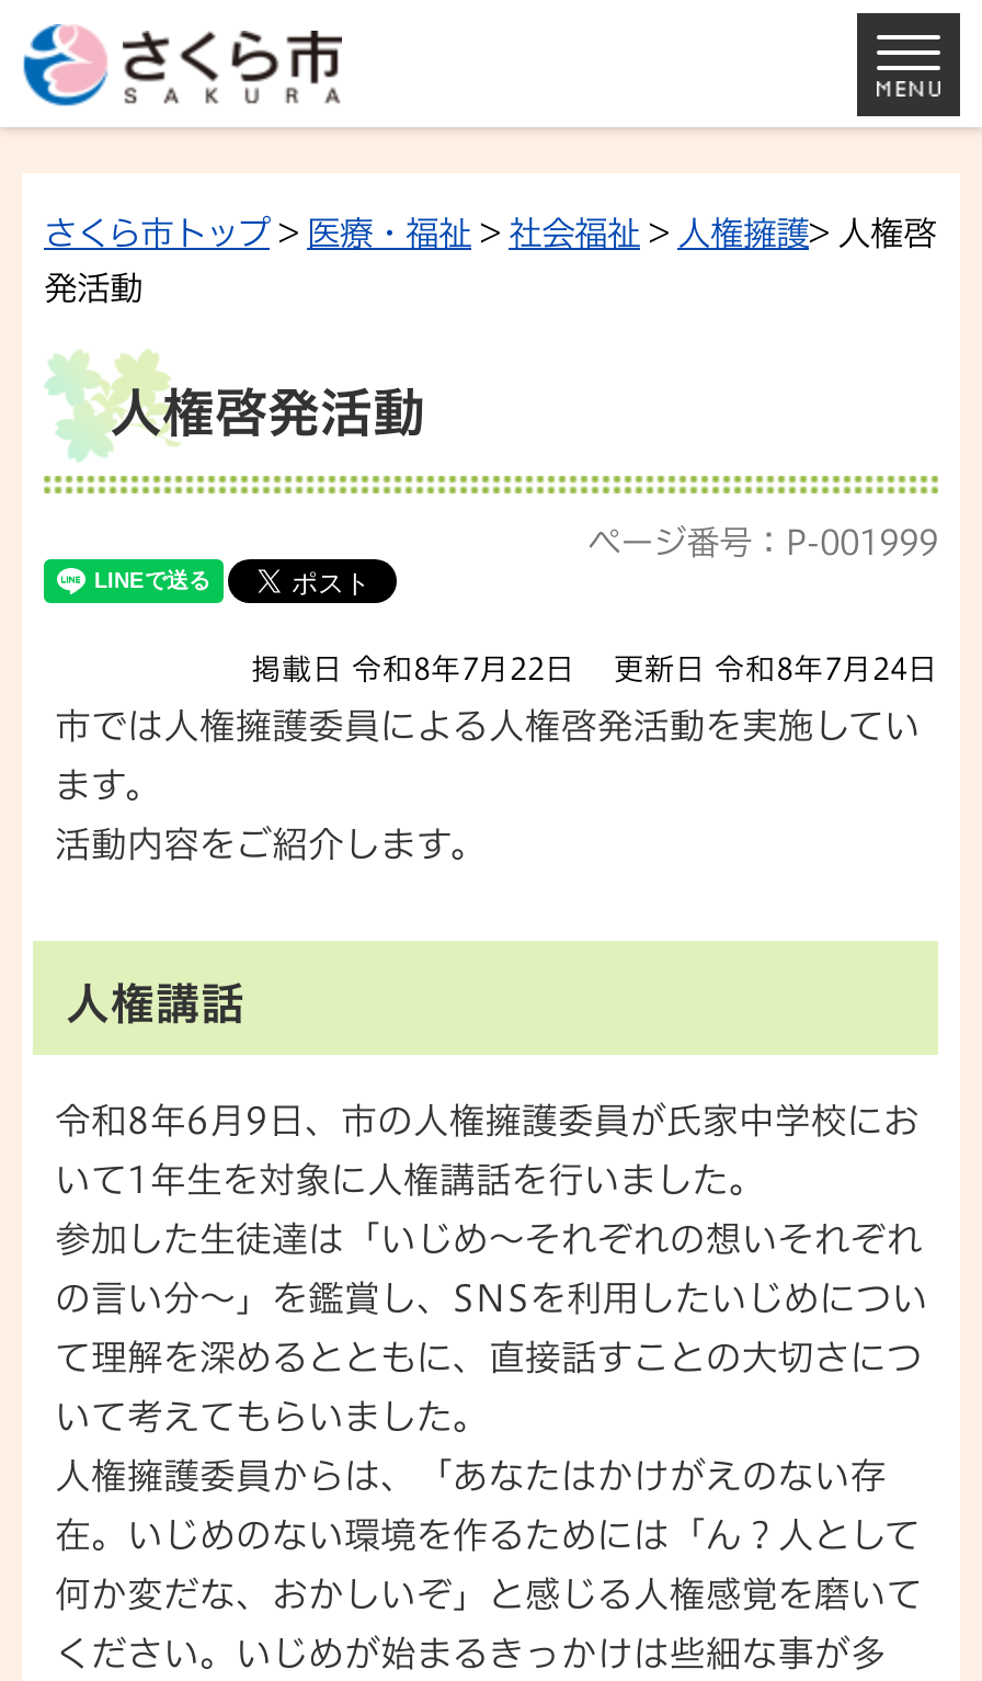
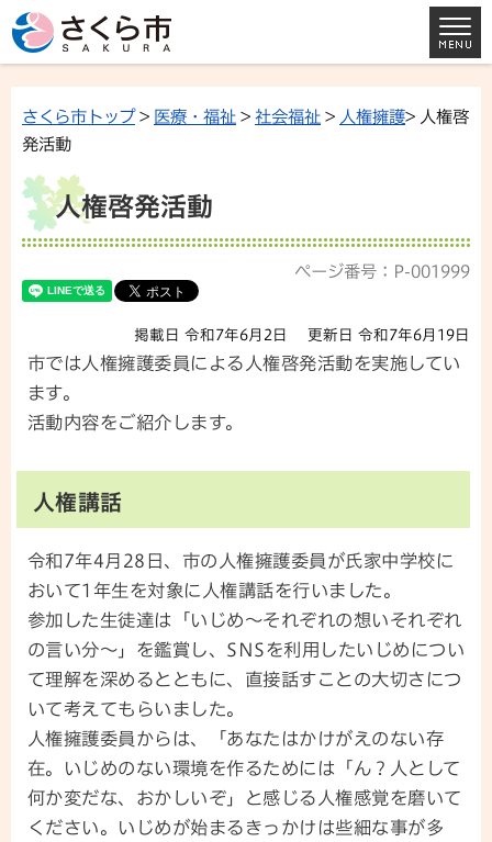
- 掲載日 令和8年7月22日
+ 掲載日 令和7年6月2日

- 更新日 令和8年7月24日
+ 更新日 令和7年6月19日

- 令和8年6月9日、市の人権擁護委員が氏家中学校にお
+ 令和7年4月28日、市の人権擁護委員が氏家中学校に

- いて1年生を対象に人権講話を行いました。
+ おいて1年生を対象に人権講話を行いました。
